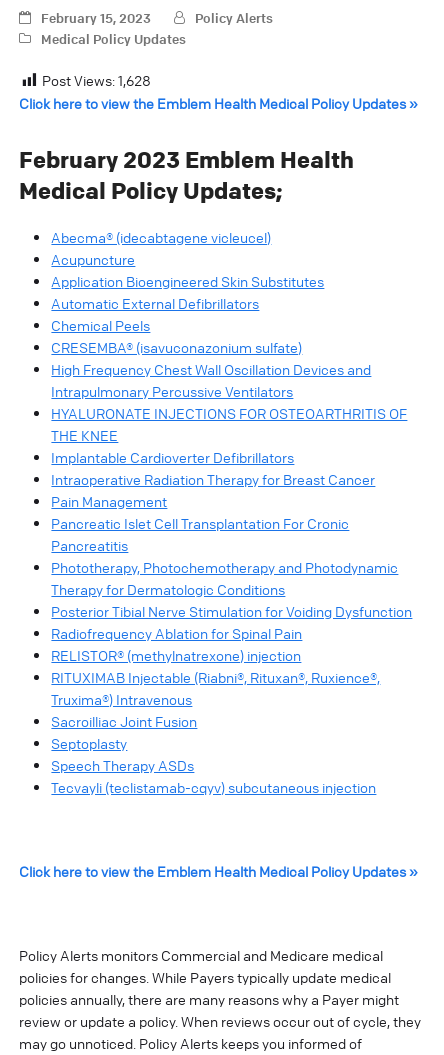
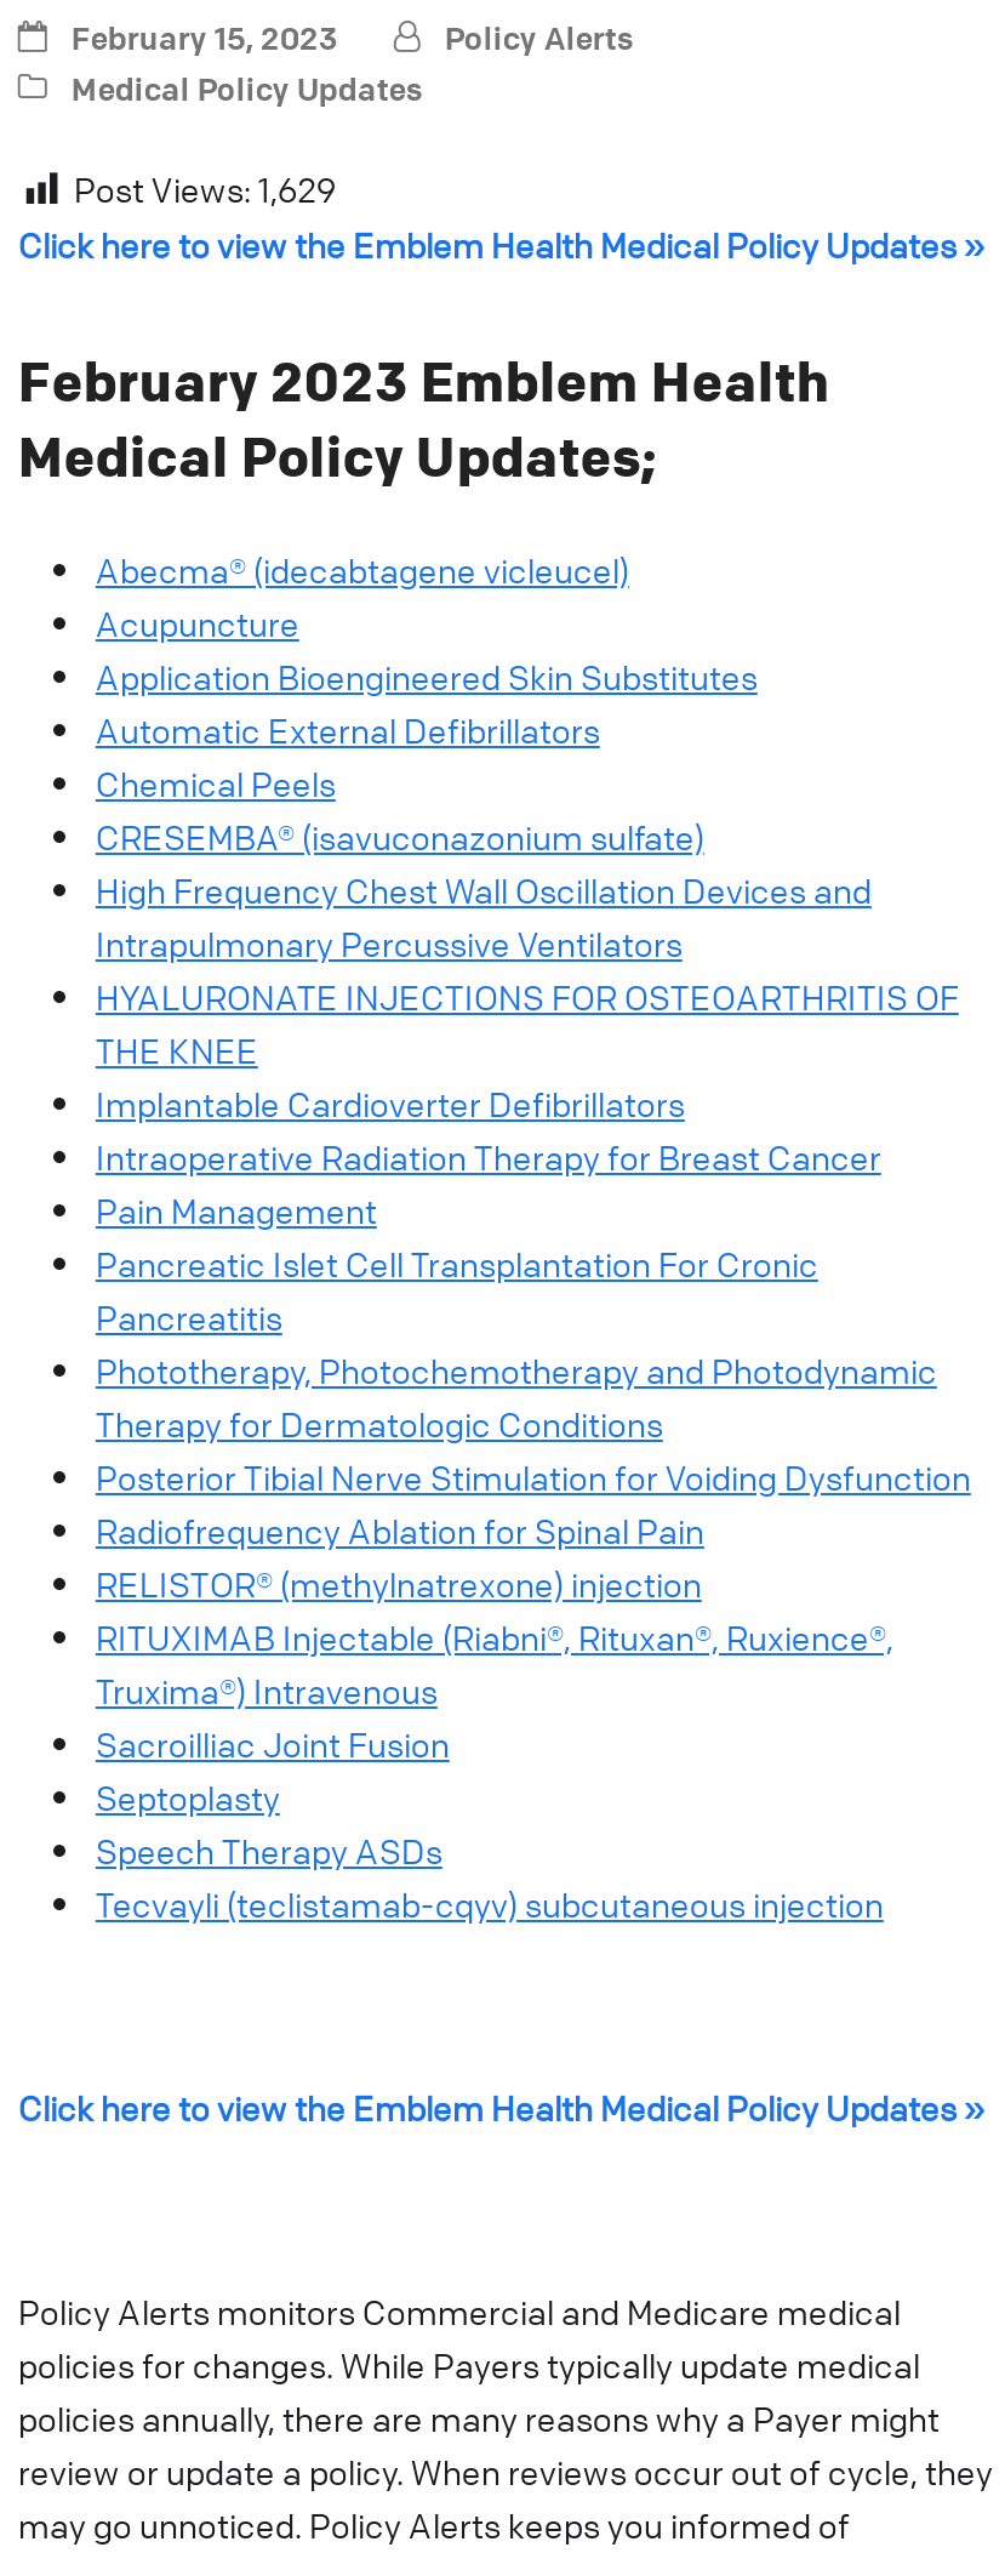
- Post Views: 1,628
+ Post Views: 1,629
